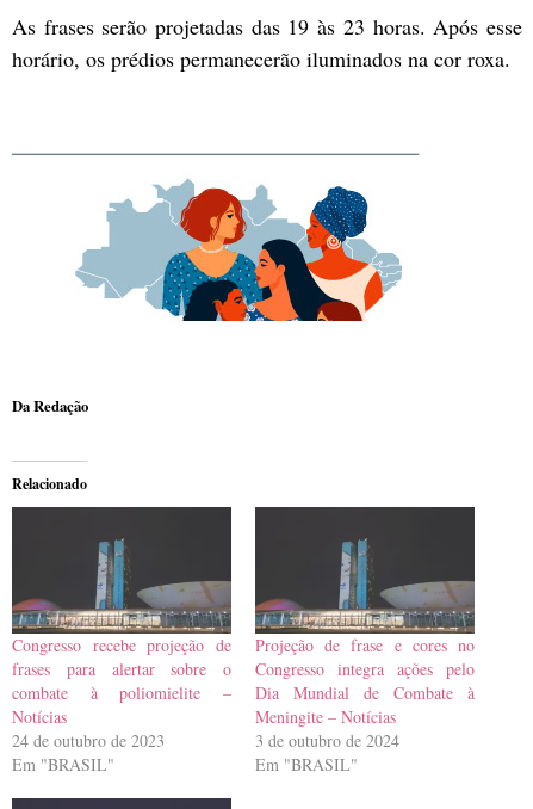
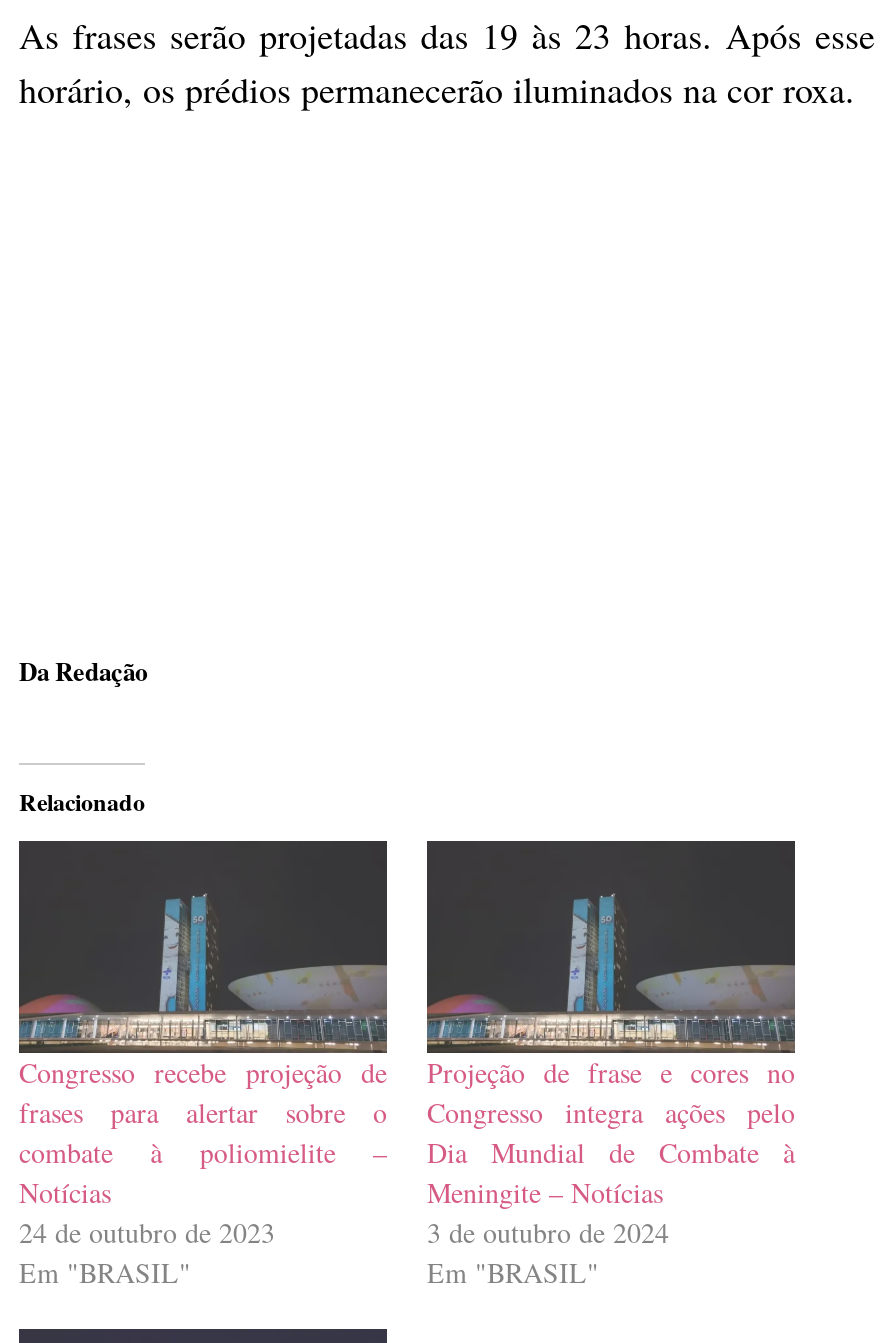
- [image]
